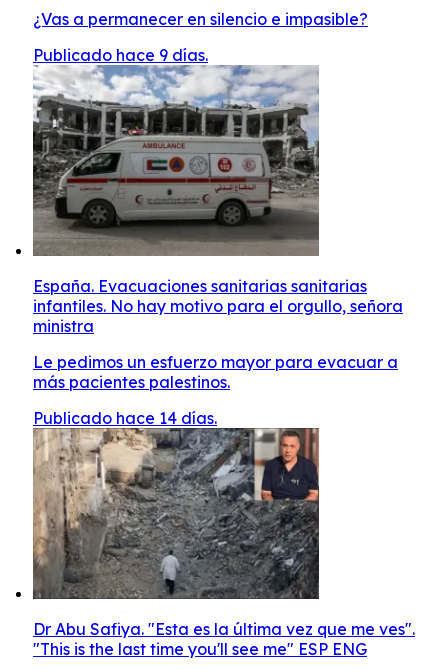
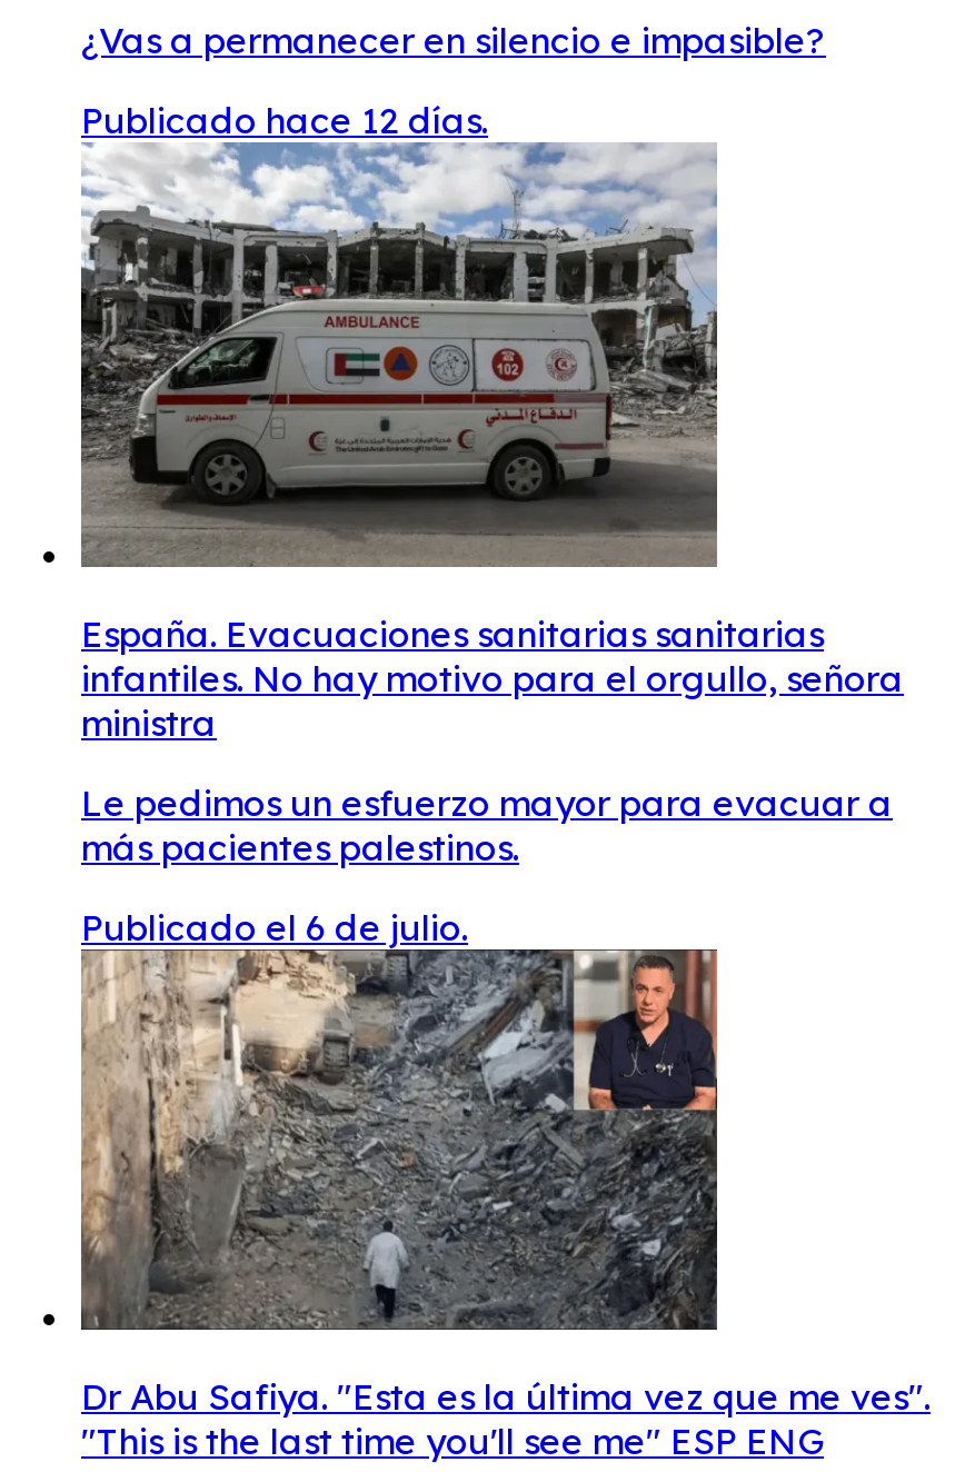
- Publicado hace 9 días.
+ Publicado hace 12 días.

- Publicado hace 14 días.
+ Publicado el 6 de julio.
